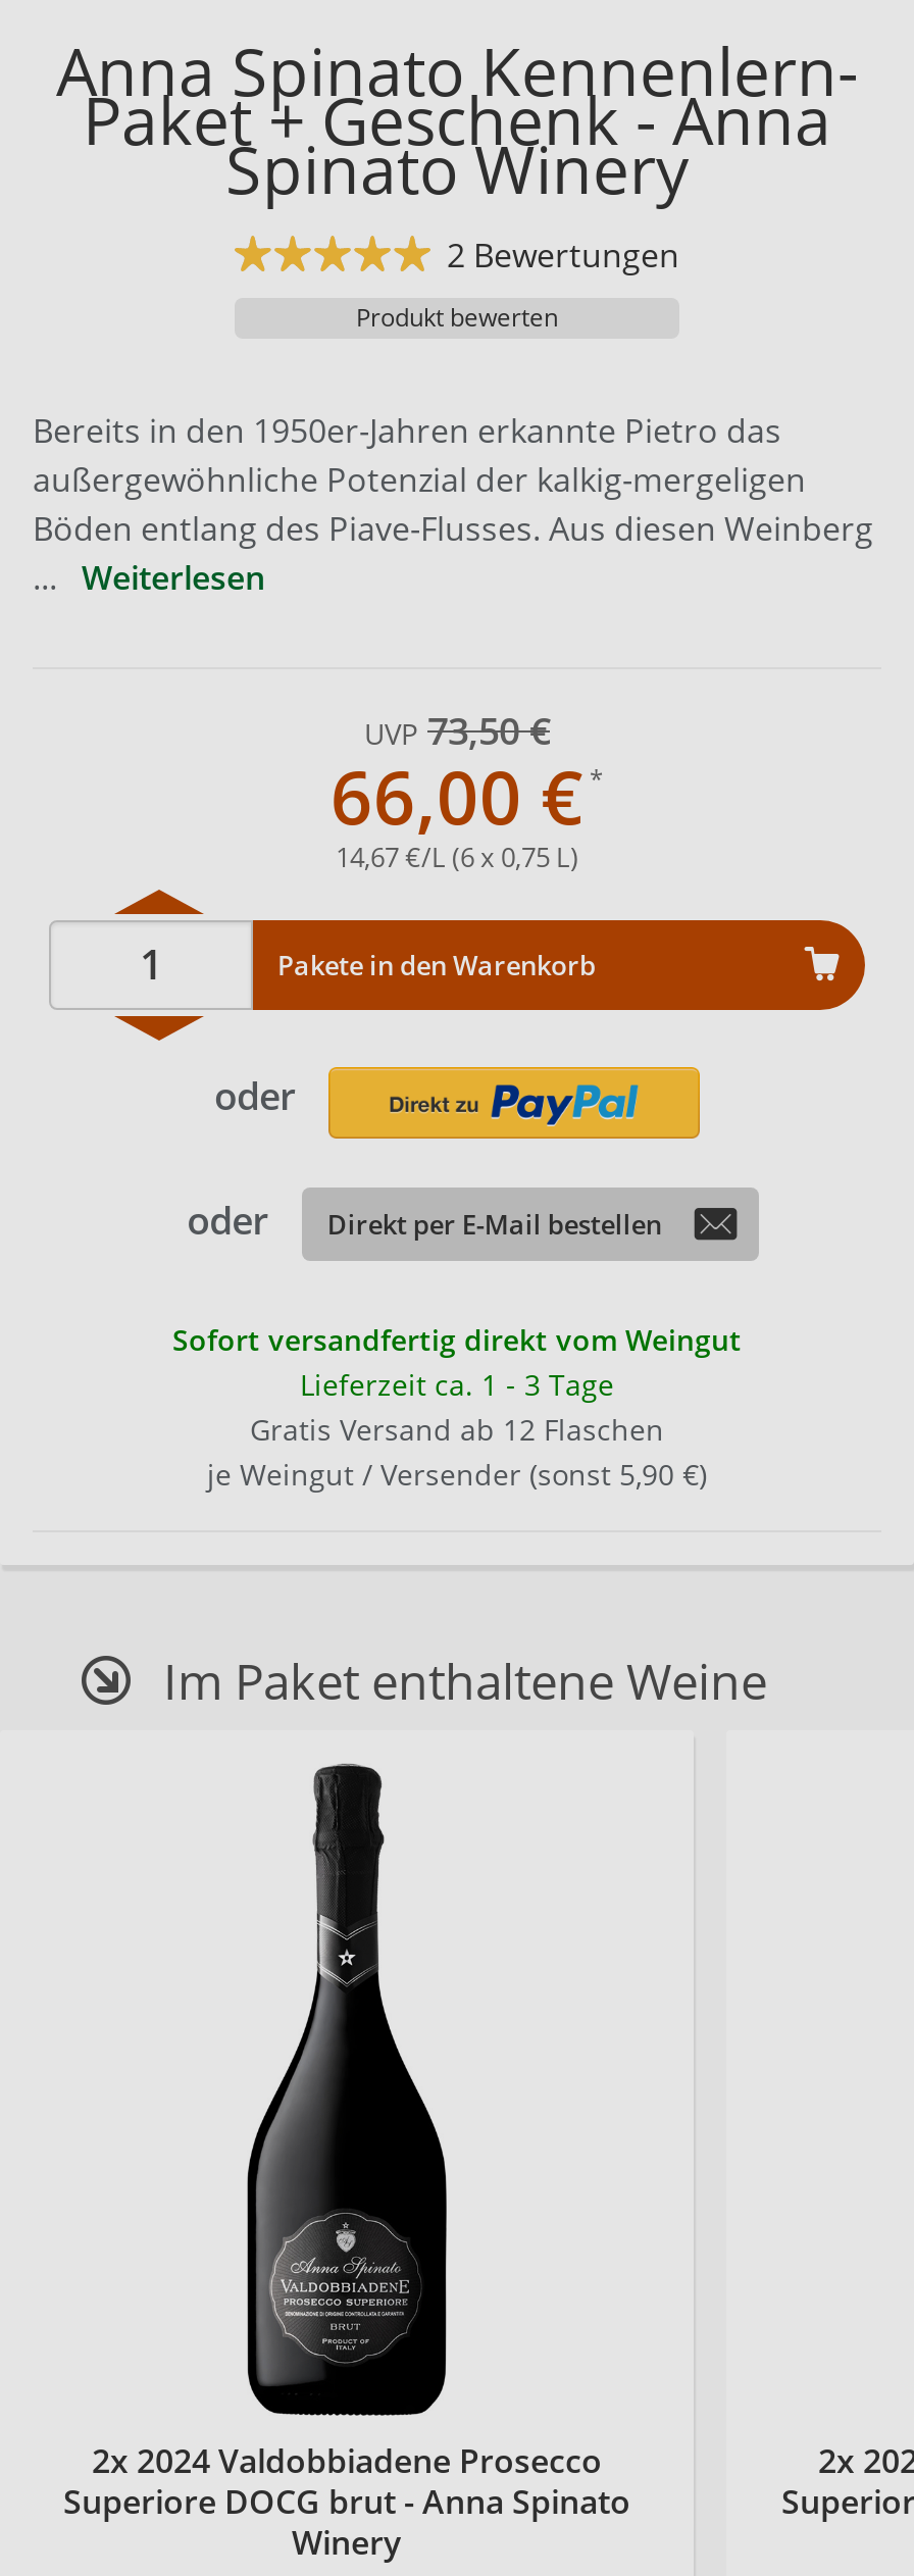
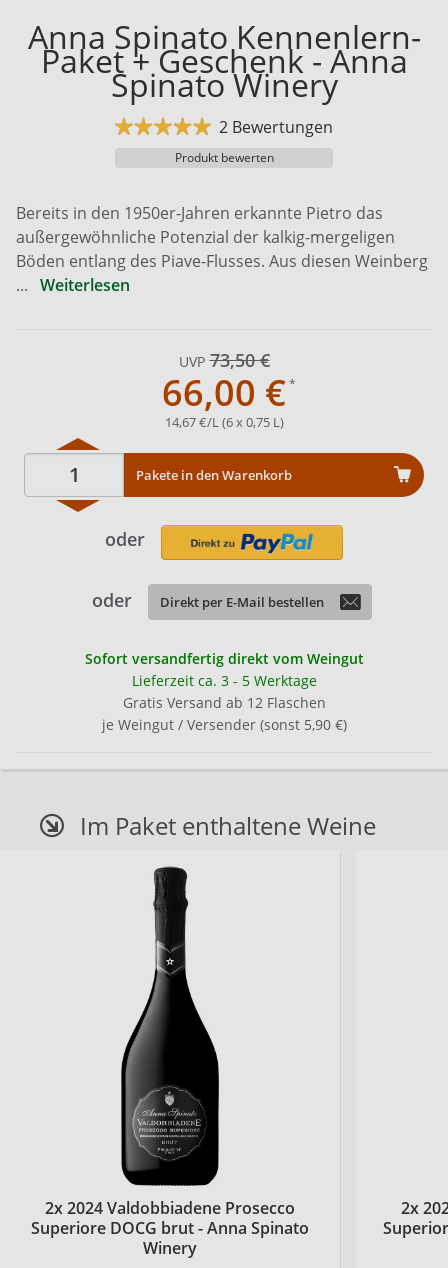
- Lieferzeit ca. 1 - 3 Tage
+ Lieferzeit ca. 3 - 5 Werktage
